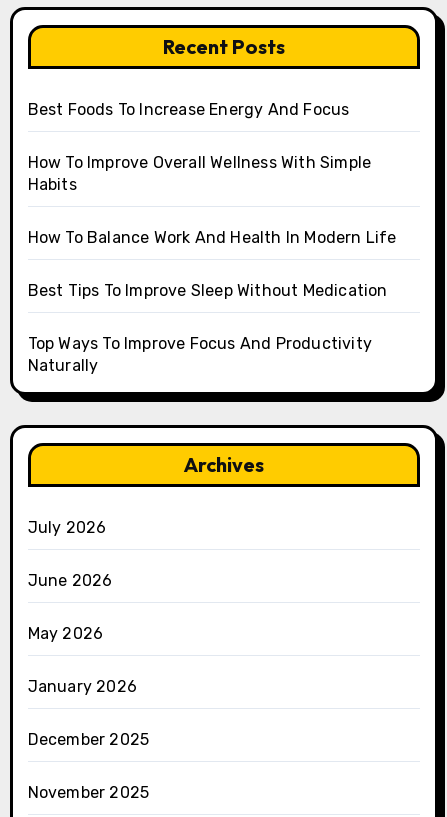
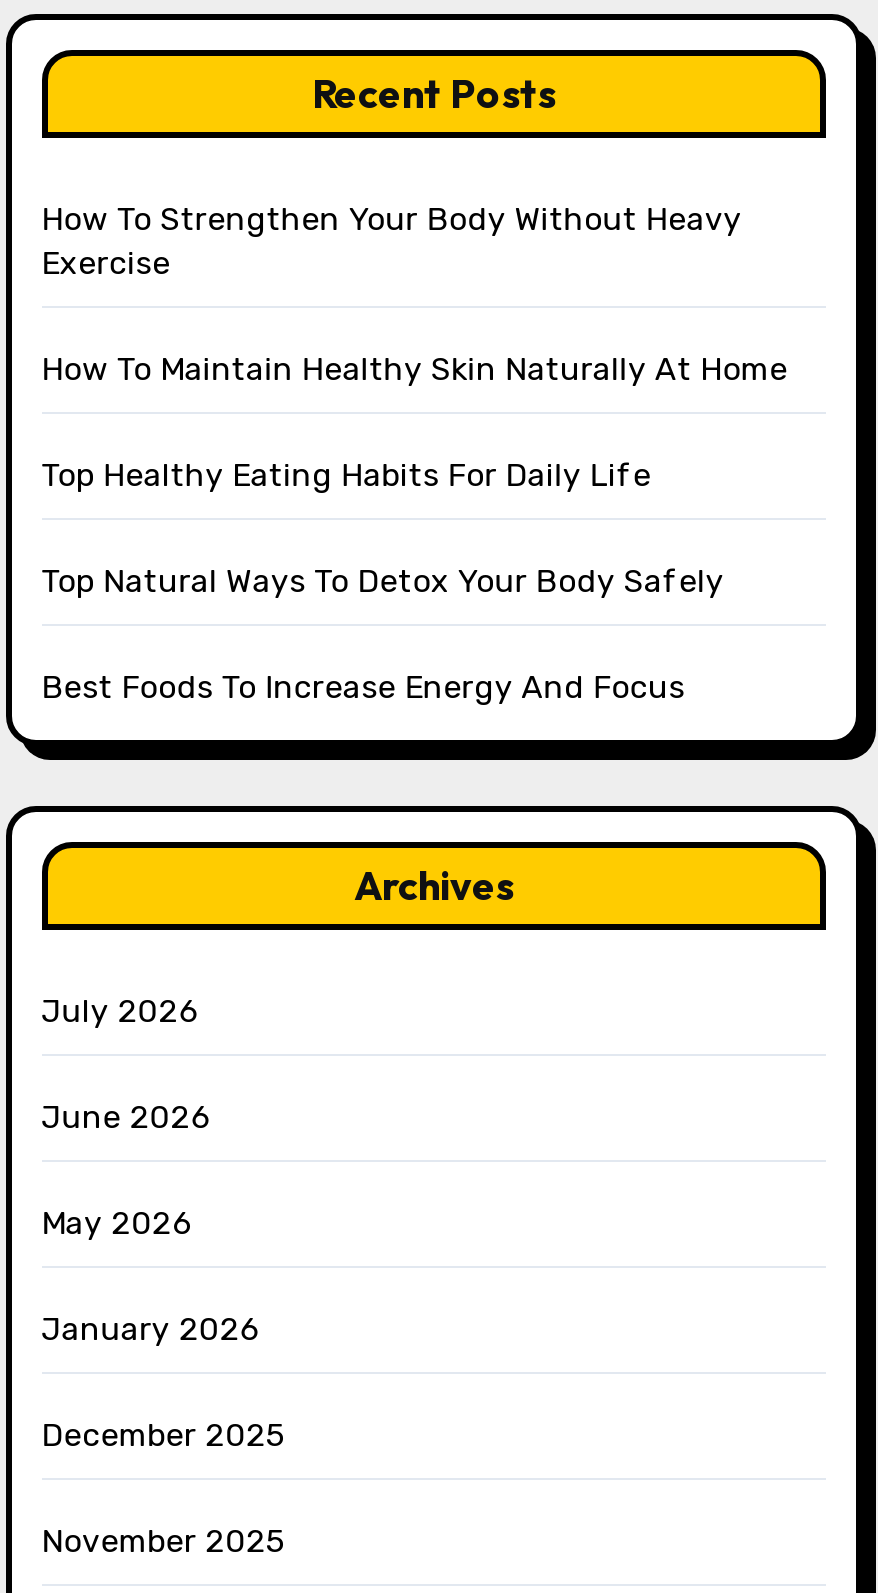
+ How To Strengthen Your Body Without Heavy
+ Exercise
+ How To Maintain Healthy Skin Naturally At Home
+ Top Healthy Eating Habits For Daily Life
+ Top Natural Ways To Detox Your Body Safely

moved down: Best Foods To Increase Energy And Focus

- How To Improve Overall Wellness With Simple
- Habits
- How To Balance Work And Health In Modern Life
- Best Tips To Improve Sleep Without Medication
- Top Ways To Improve Focus And Productivity
- Naturally
